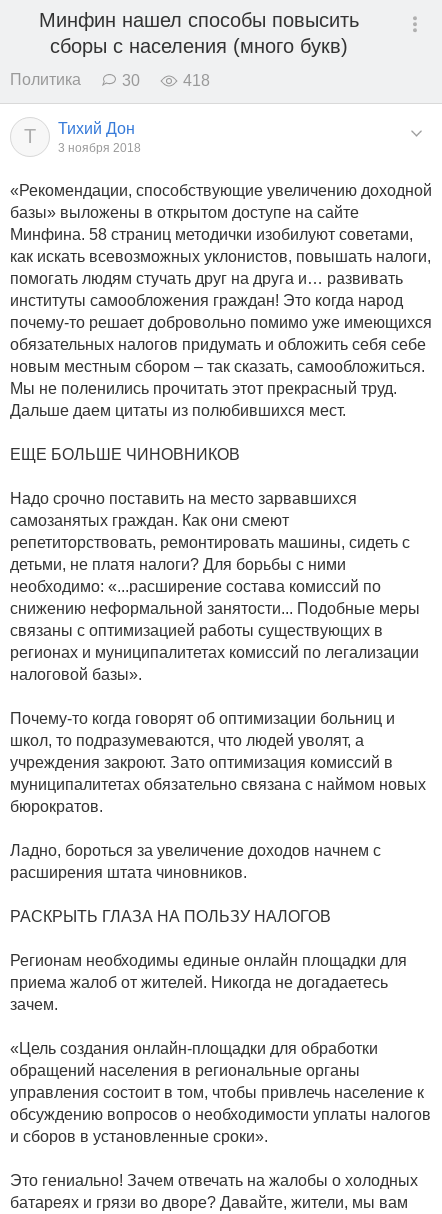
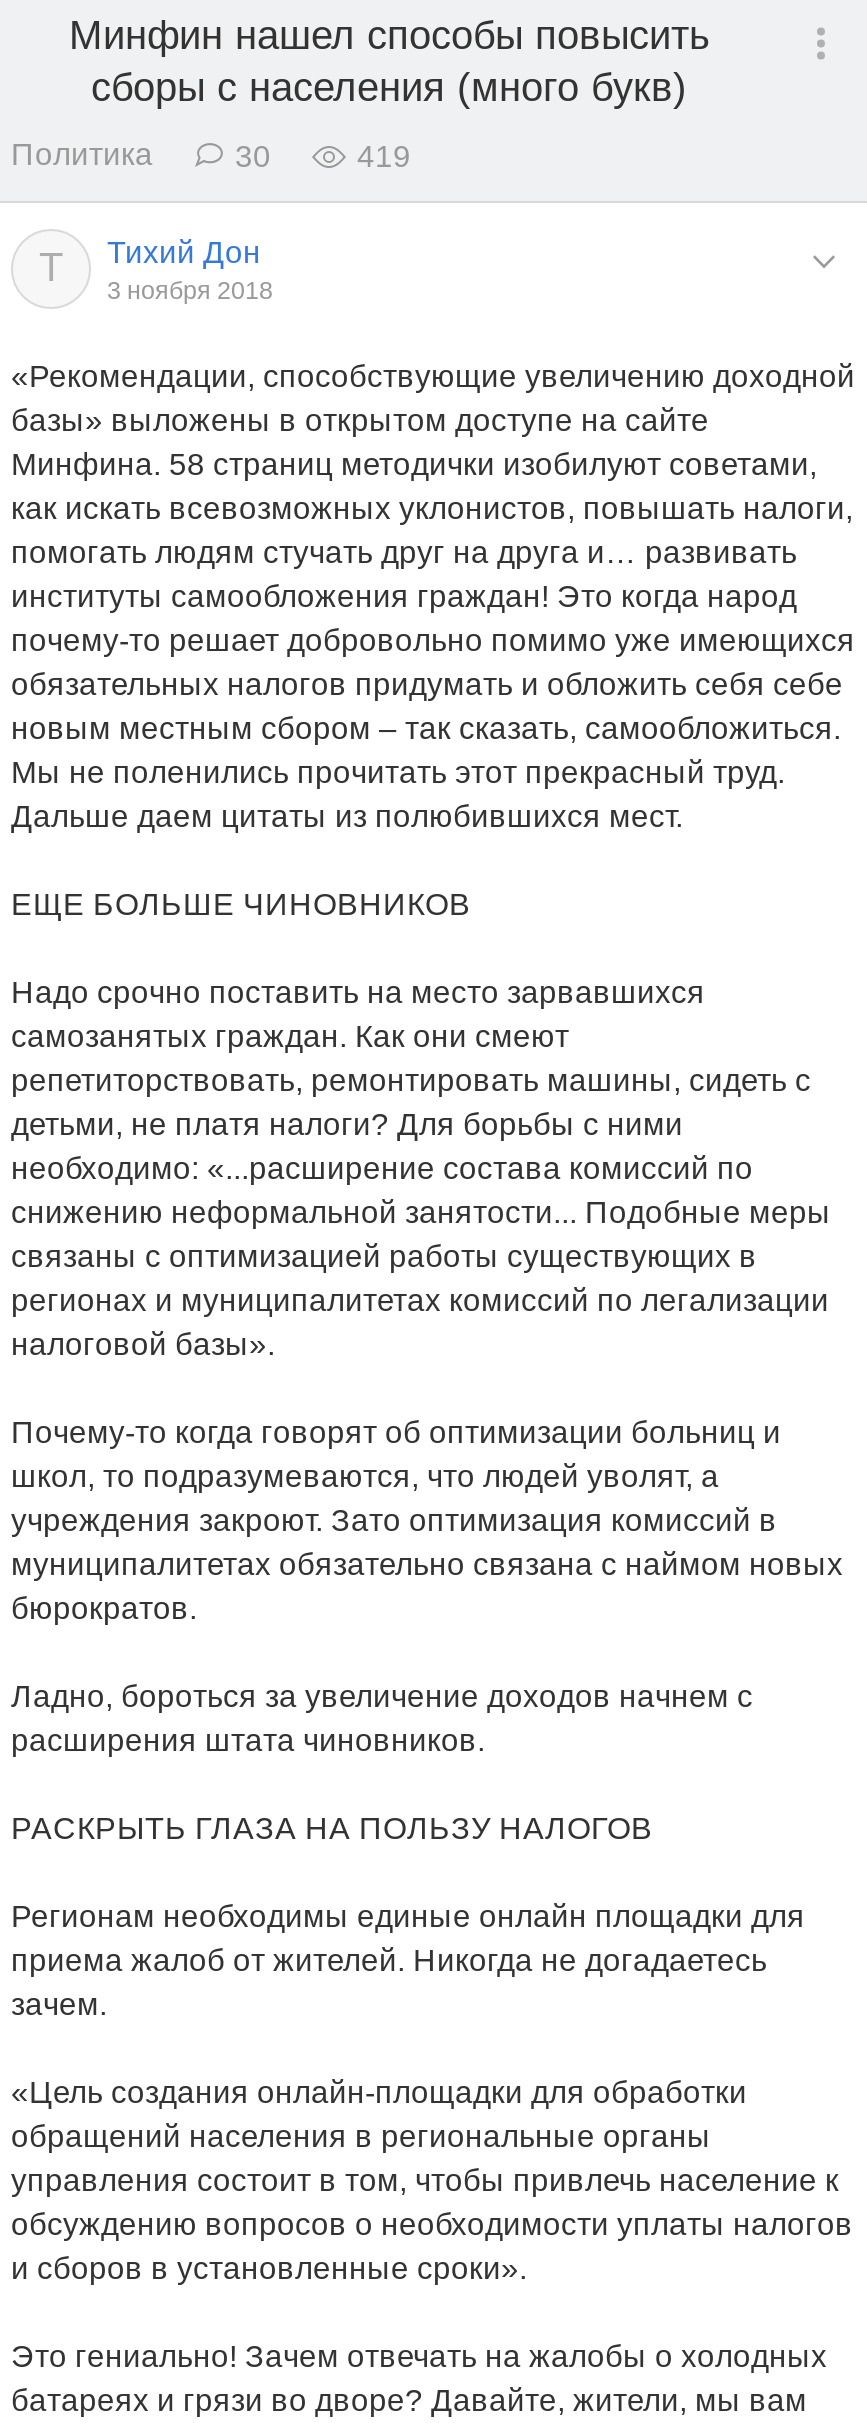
- 418
+ 419
